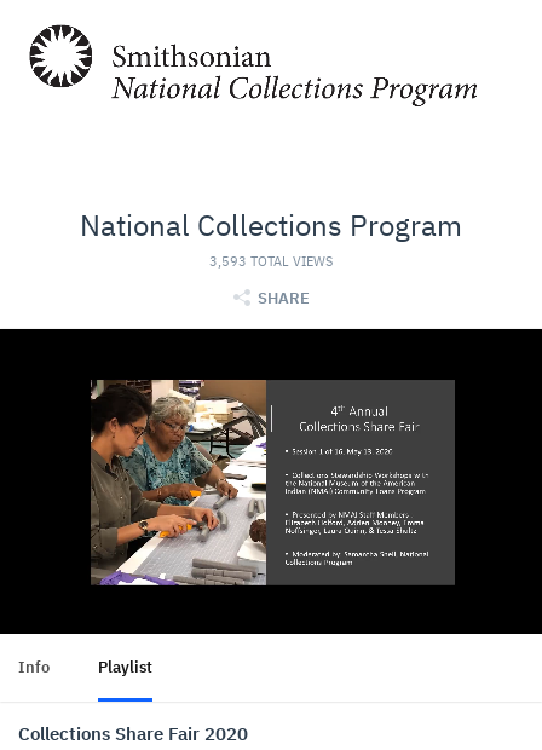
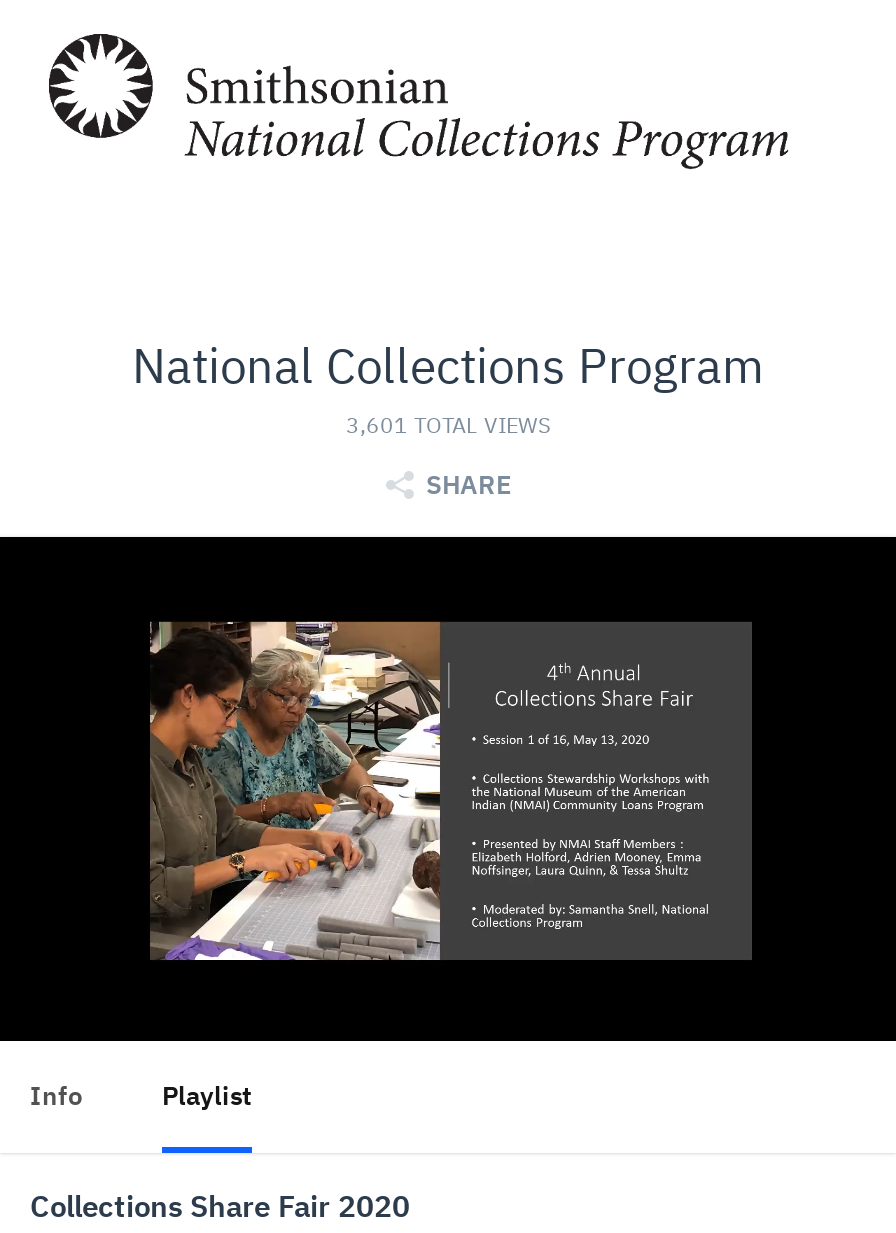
- 3,593 TOTAL VIEWS
+ 3,601 TOTAL VIEWS
